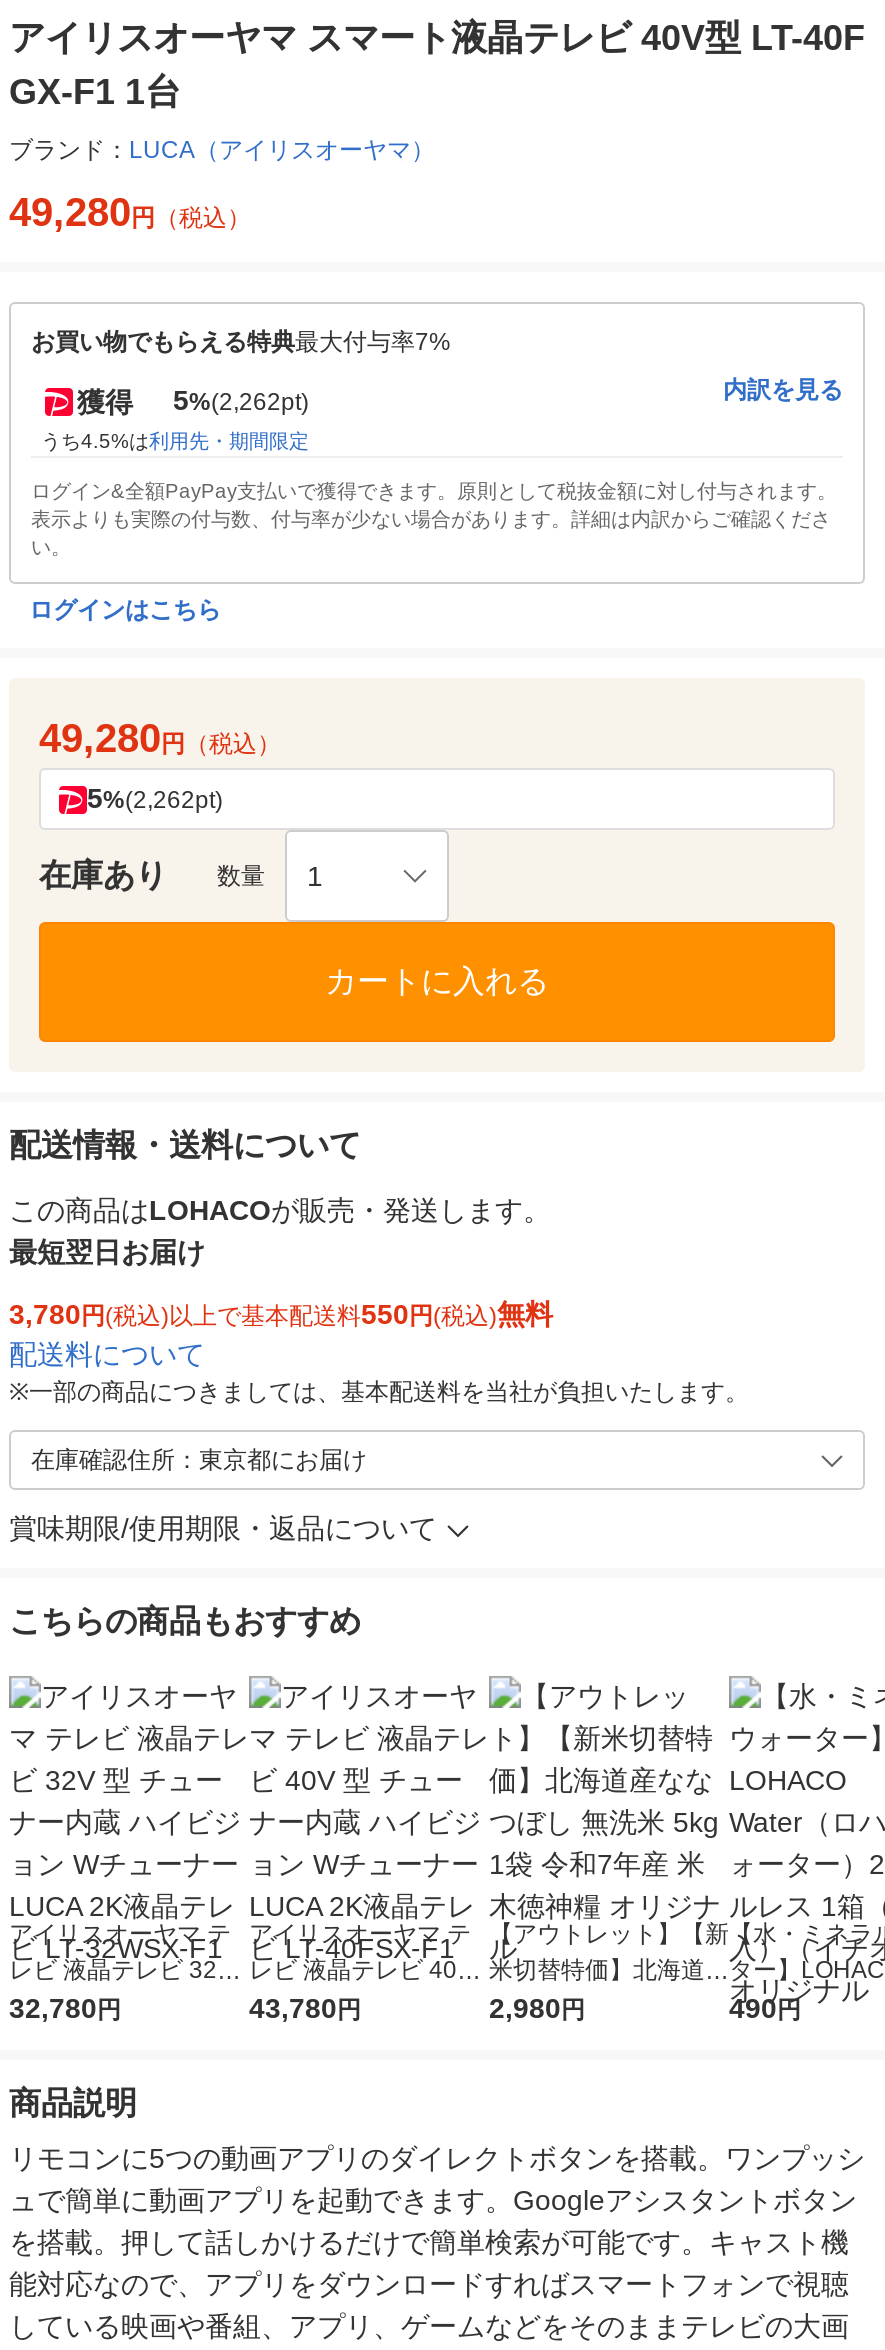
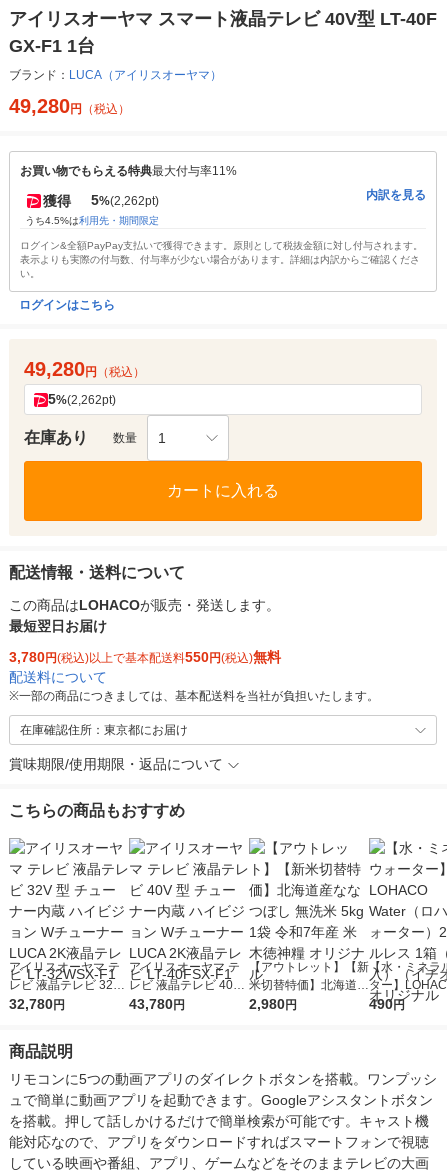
- お買い物でもらえる特典最大付与率7%
+ お買い物でもらえる特典最大付与率11%
